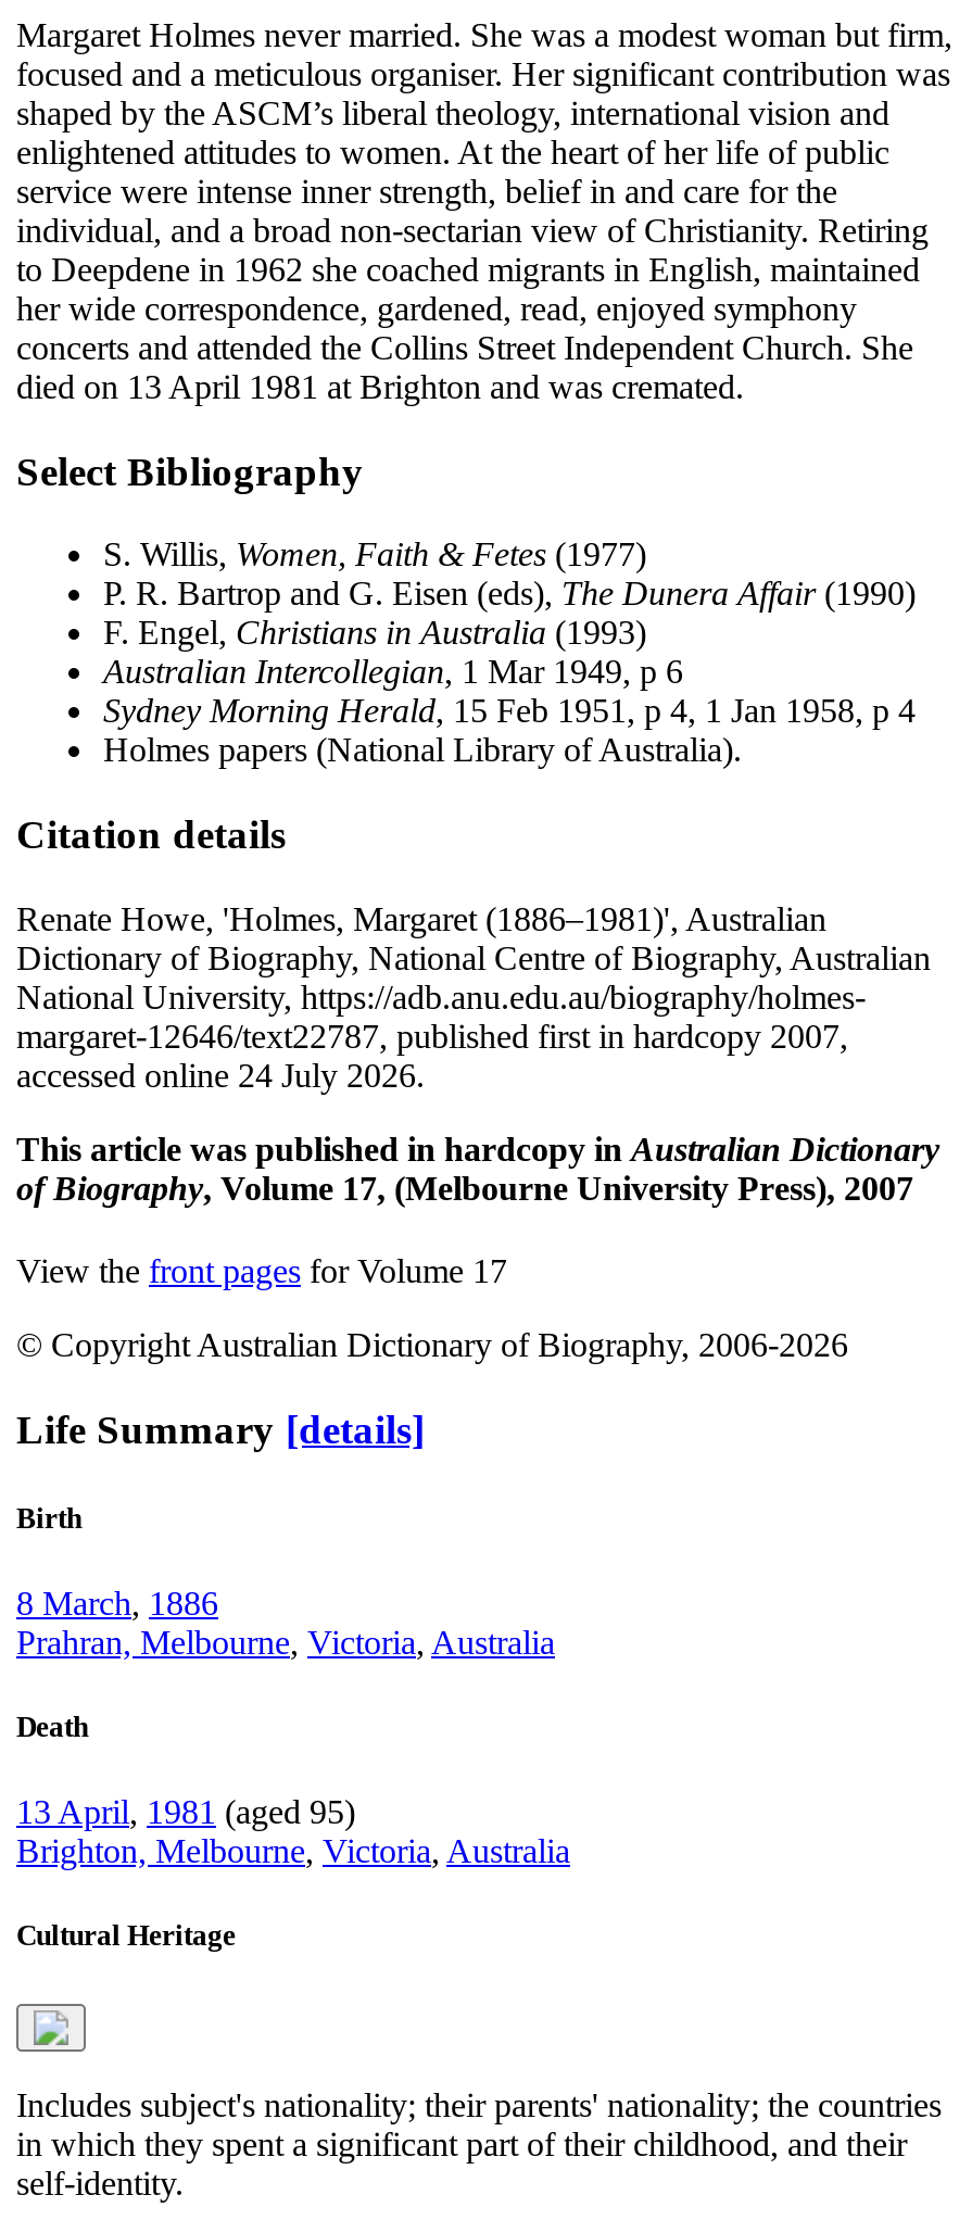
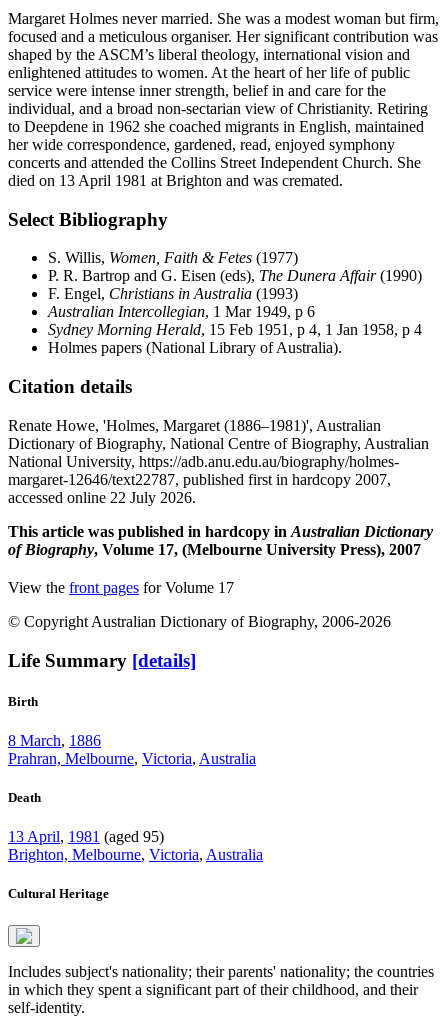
- accessed online 24 July 2026.
+ accessed online 22 July 2026.
